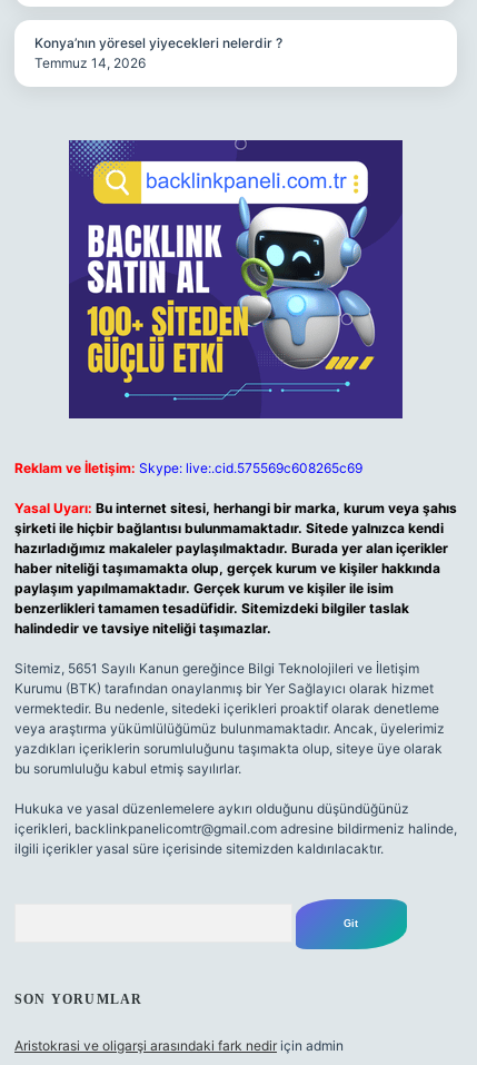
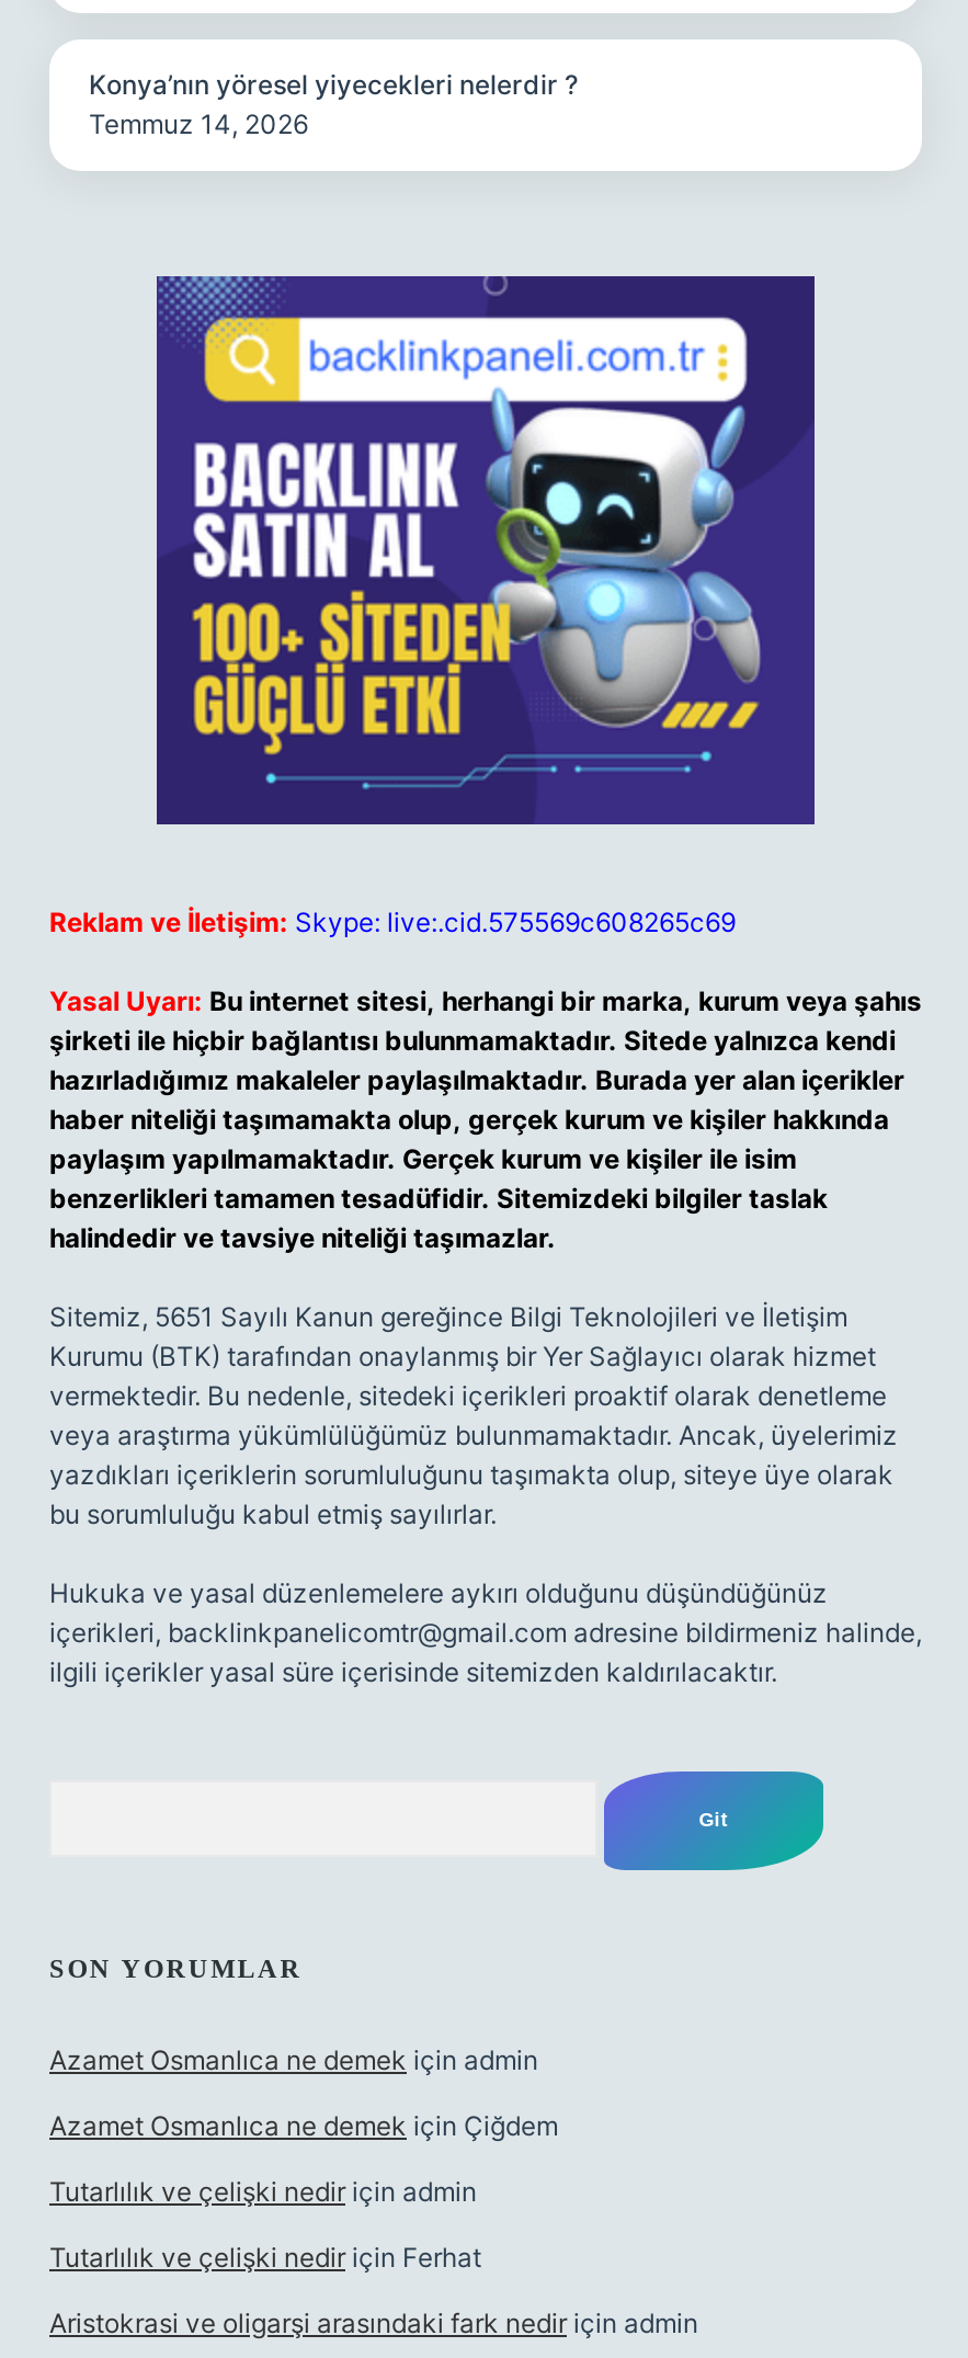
+ Azamet Osmanlıca ne demek için admin
+ Azamet Osmanlıca ne demek için Çiğdem
+ Tutarlılık ve çelişki nedir için admin
+ Tutarlılık ve çelişki nedir için Ferhat
